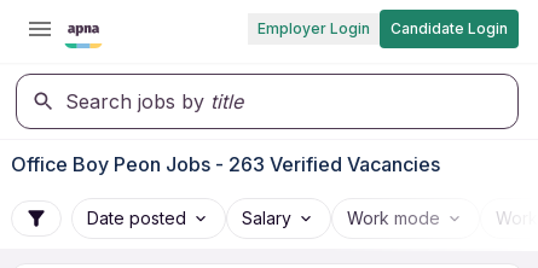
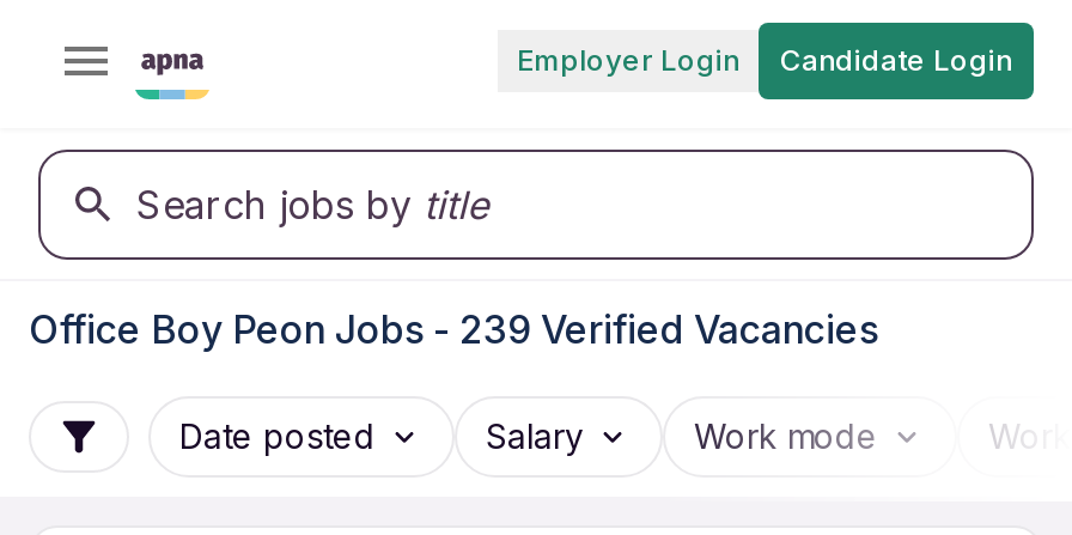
- Office Boy Peon Jobs - 263 Verified Vacancies
+ Office Boy Peon Jobs - 239 Verified Vacancies
